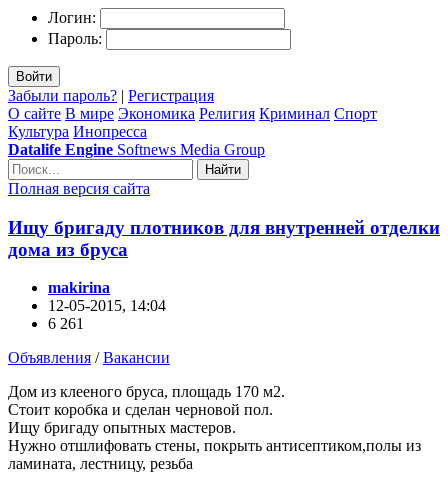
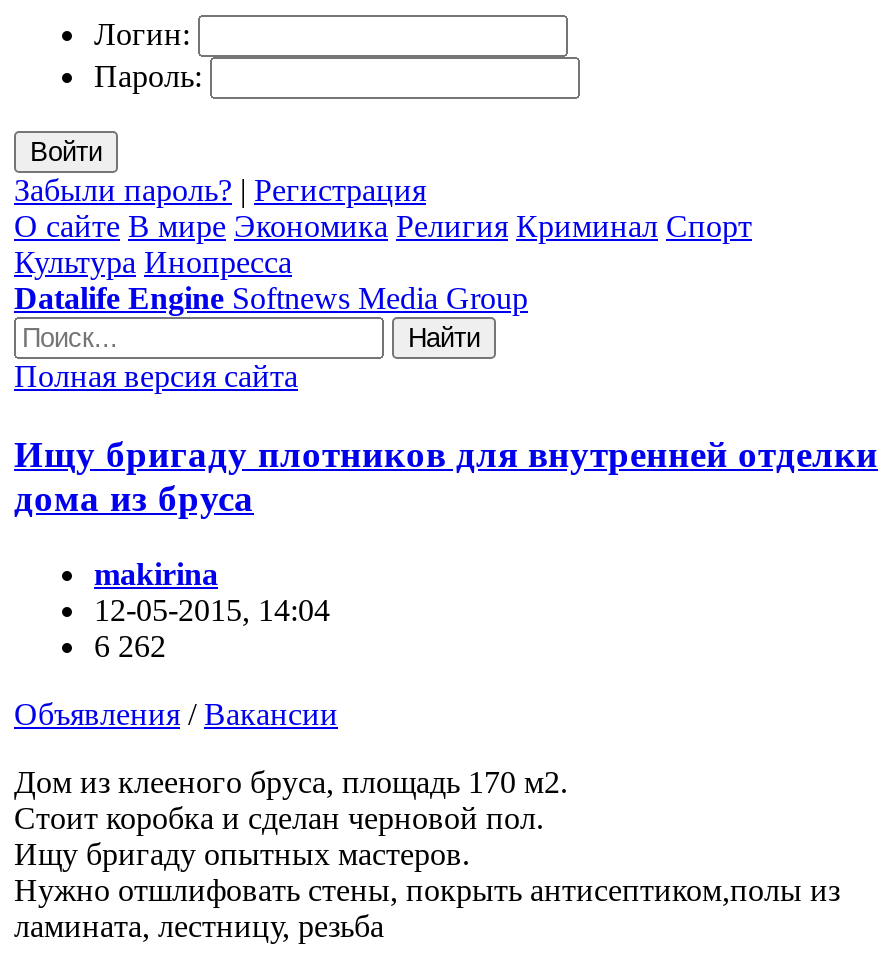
- 6 261
+ 6 262
